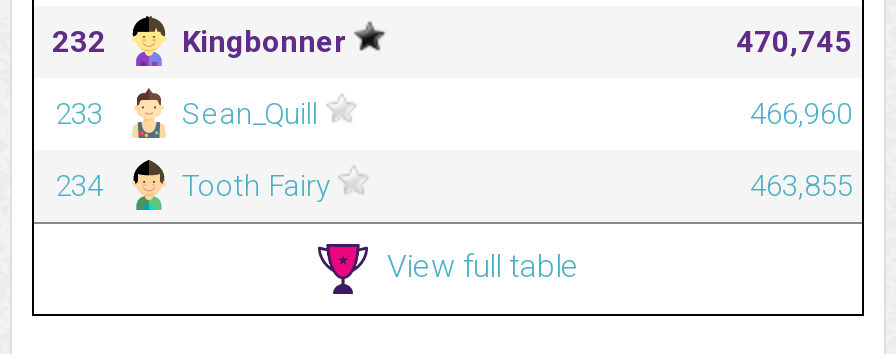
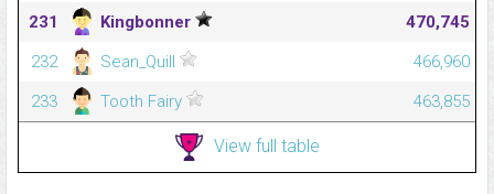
- 232 Kingbonner
+ 231 Kingbonner

- 233 Sean_Quill
+ 232 Sean_Quill

- 234 Tooth Fairy
+ 233 Tooth Fairy
